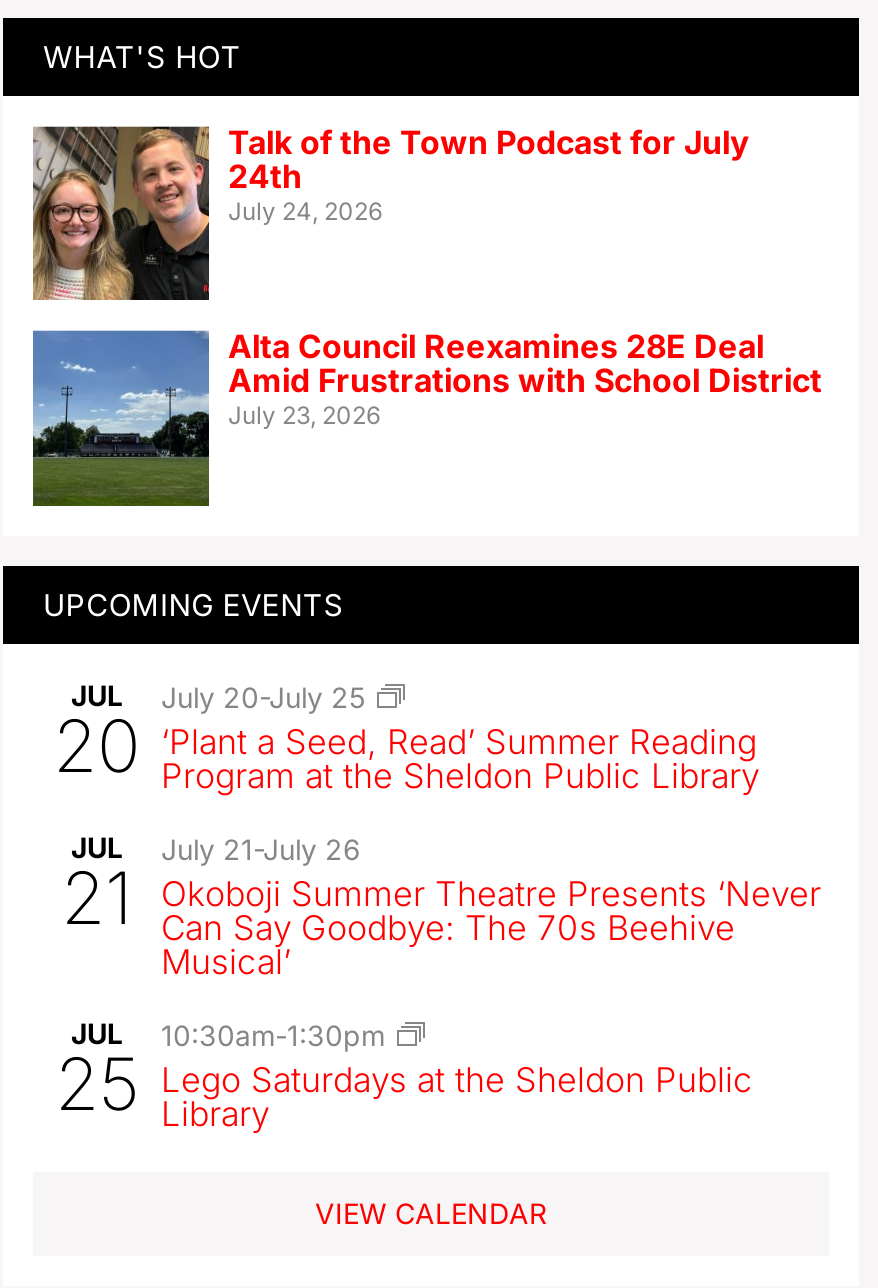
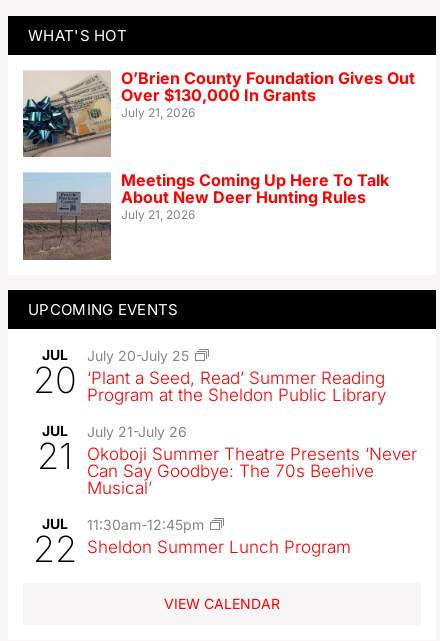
- [image]
- Talk of the Town Podcast for July
- 24th
- July 24, 2026
+ [image]
+ O’Brien County Foundation Gives Out
+ Over $130,000 In Grants
+ July 21, 2026

- [image]
- Alta Council Reexamines 28E Deal
- Amid Frustrations with School District
- July 23, 2026
+ [image]
+ Meetings Coming Up Here To Talk
+ About New Deer Hunting Rules
+ July 21, 2026

- 10:30am-1:30pm
- Lego Saturdays at the Sheldon Public
- Library
+ 11:30am-12:45pm
+ Sheldon Summer Lunch Program

- 25
+ 22
